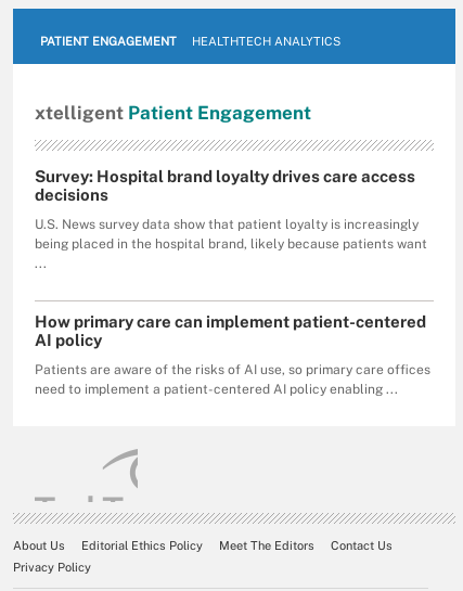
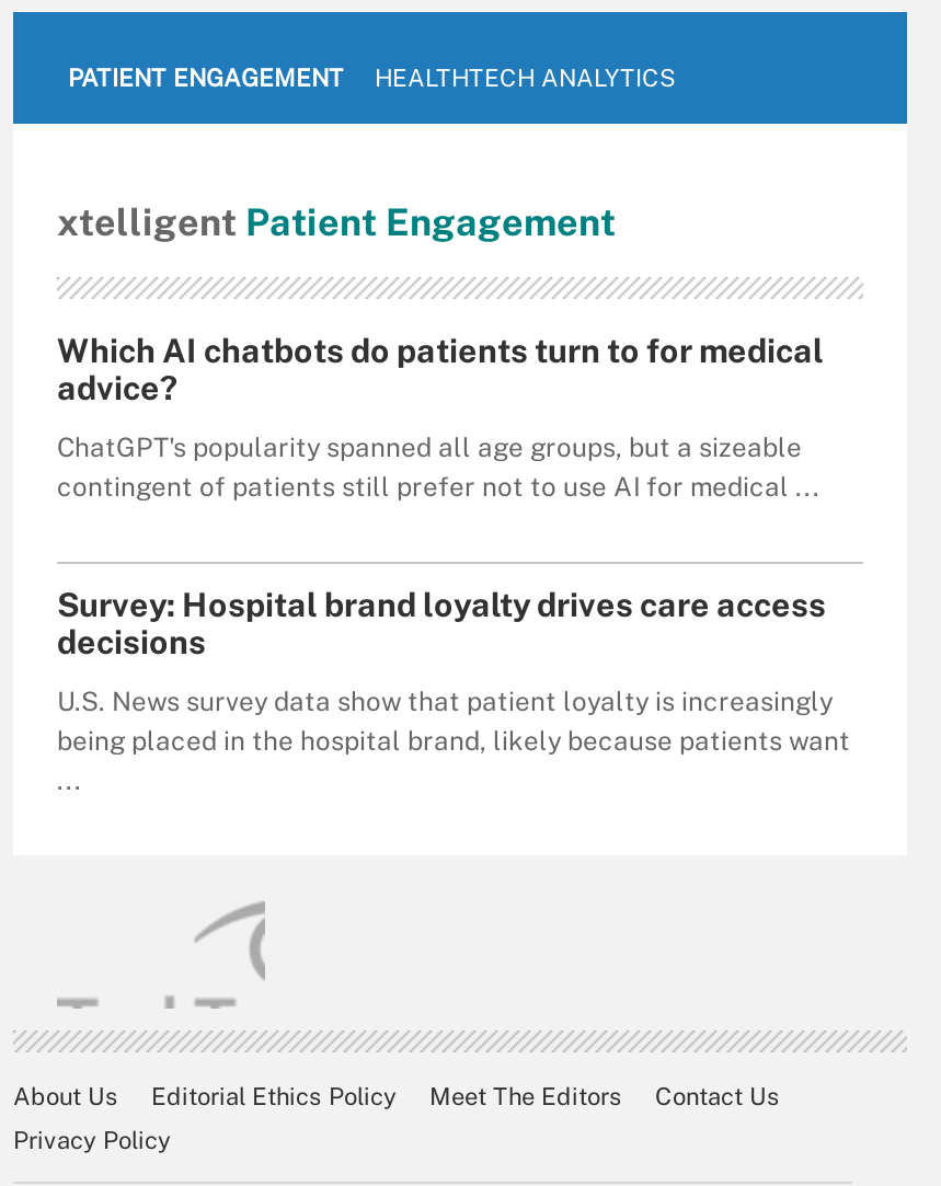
+ Which AI chatbots do patients turn to for medical
+ advice?
+ ChatGPT's popularity spanned all age groups, but a sizeable
+ contingent of patients still prefer not to use AI for medical ...

moved down: Survey: Hospital brand loyalty drives care access | decisions | U.S. News survey data show that patient loyalty is increasingly | being placed in the hospital brand, likely because patients want

- How primary care can implement patient-centered
- AI policy
- Patients are aware of the risks of AI use, so primary care offices
- need to implement a patient-centered AI policy enabling ...
